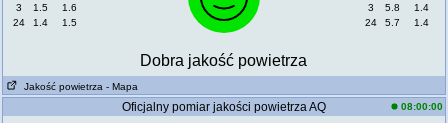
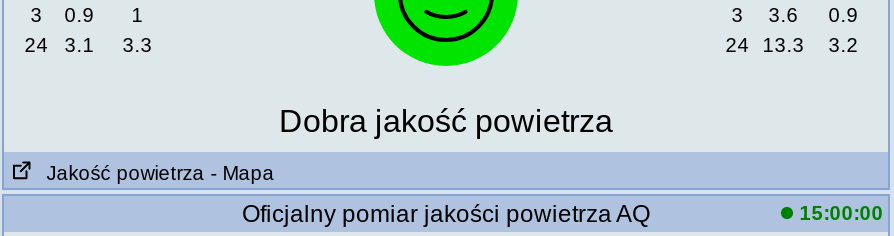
- 1.5
+ 0.9

- 1.6
+ 1

- 5.8
- 1.4
- 24
- 5.7
- 1.4
+ 3.6
+ 0.9
+ 24 13.3
+ 3.2

- 1.4
+ 3.1

- 1.5
+ 3.3

- 08:00:00
+ 15:00:00
